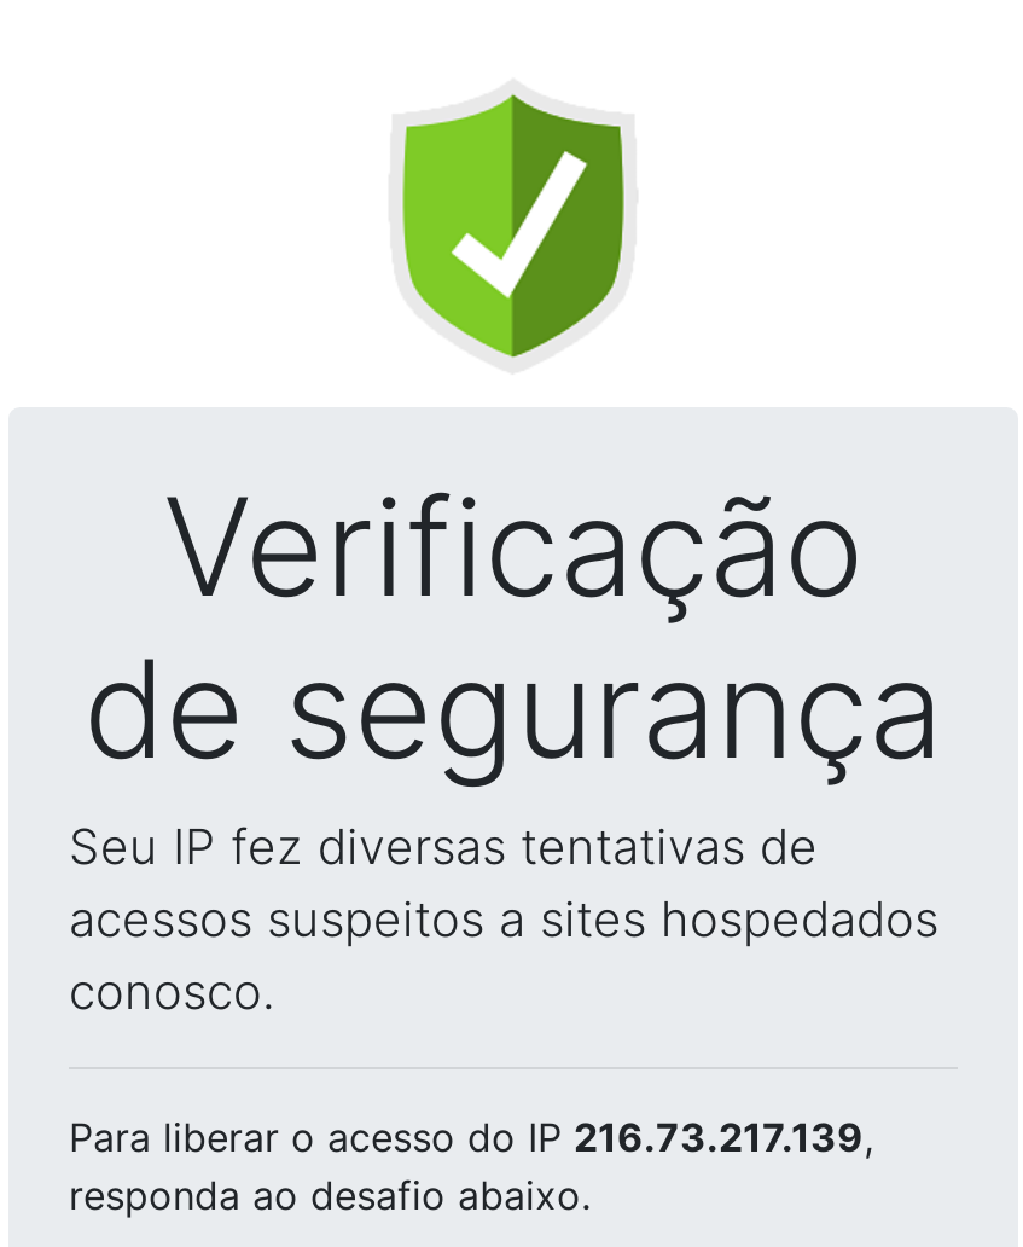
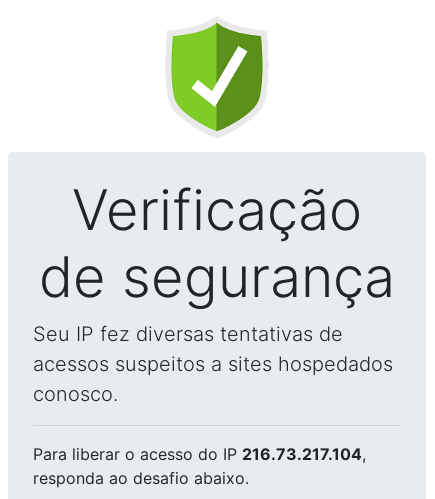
- Para liberar o acesso do IP 216.73.217.139,
+ Para liberar o acesso do IP 216.73.217.104,
